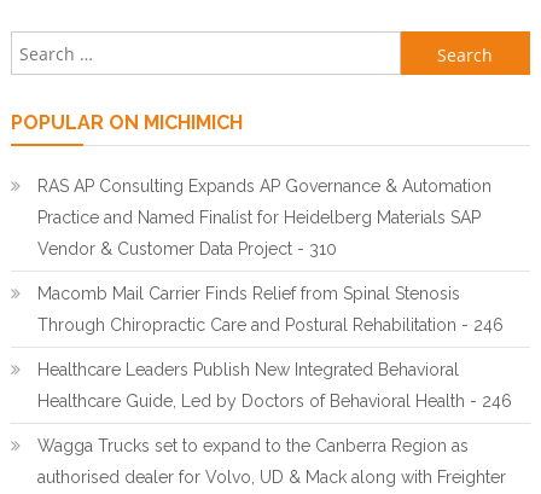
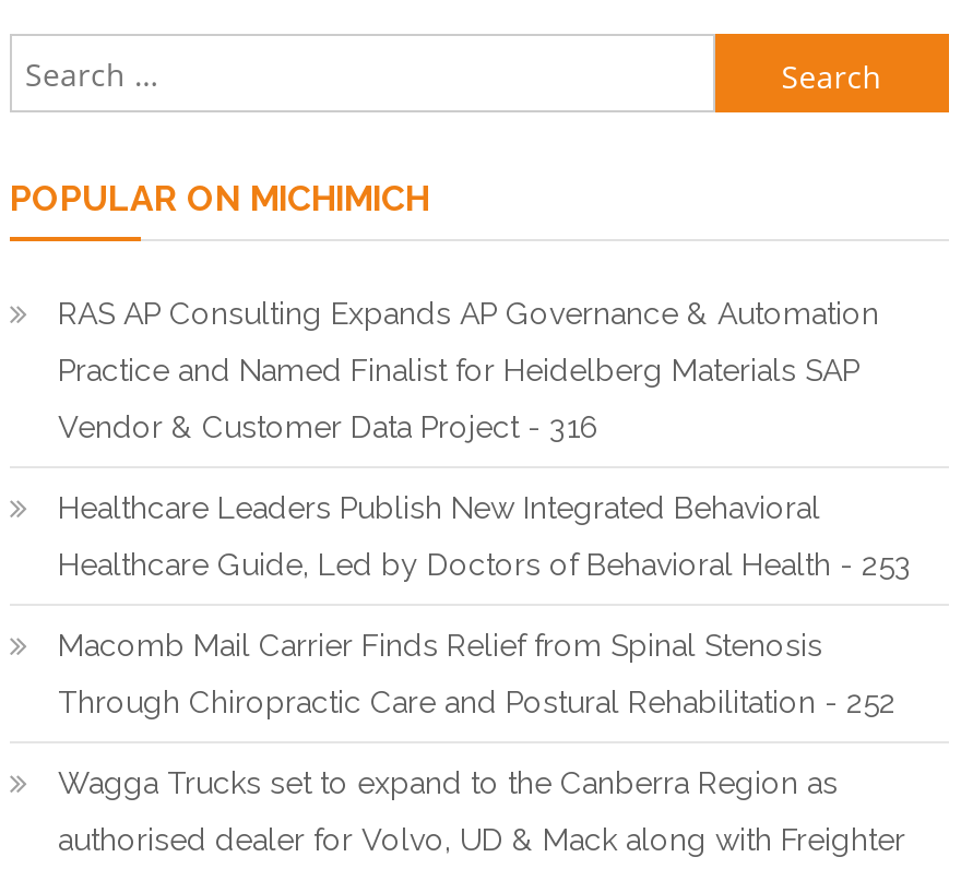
- Vendor & Customer Data Project - 310
+ Vendor & Customer Data Project - 316
+ Healthcare Guide, Led by Doctors of Behavioral Health - 253

moved down: Macomb Mail Carrier Finds Relief from Spinal Stenosis

- Through Chiropractic Care and Postural Rehabilitation - 246
- Healthcare Guide, Led by Doctors of Behavioral Health - 246
+ Through Chiropractic Care and Postural Rehabilitation - 252

moved up: Healthcare Leaders Publish New Integrated Behavioral
